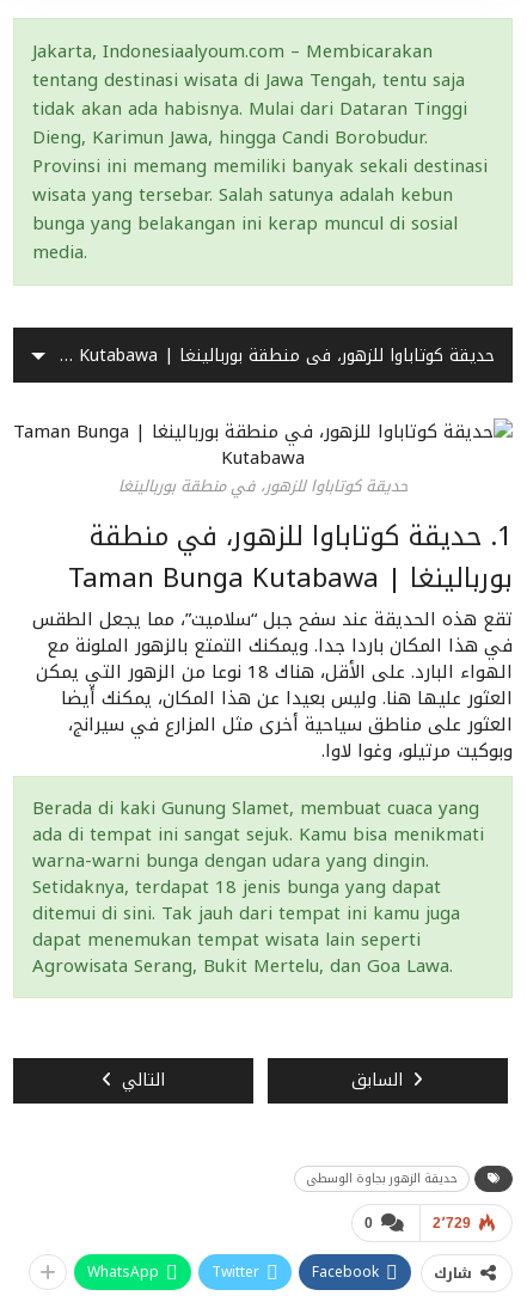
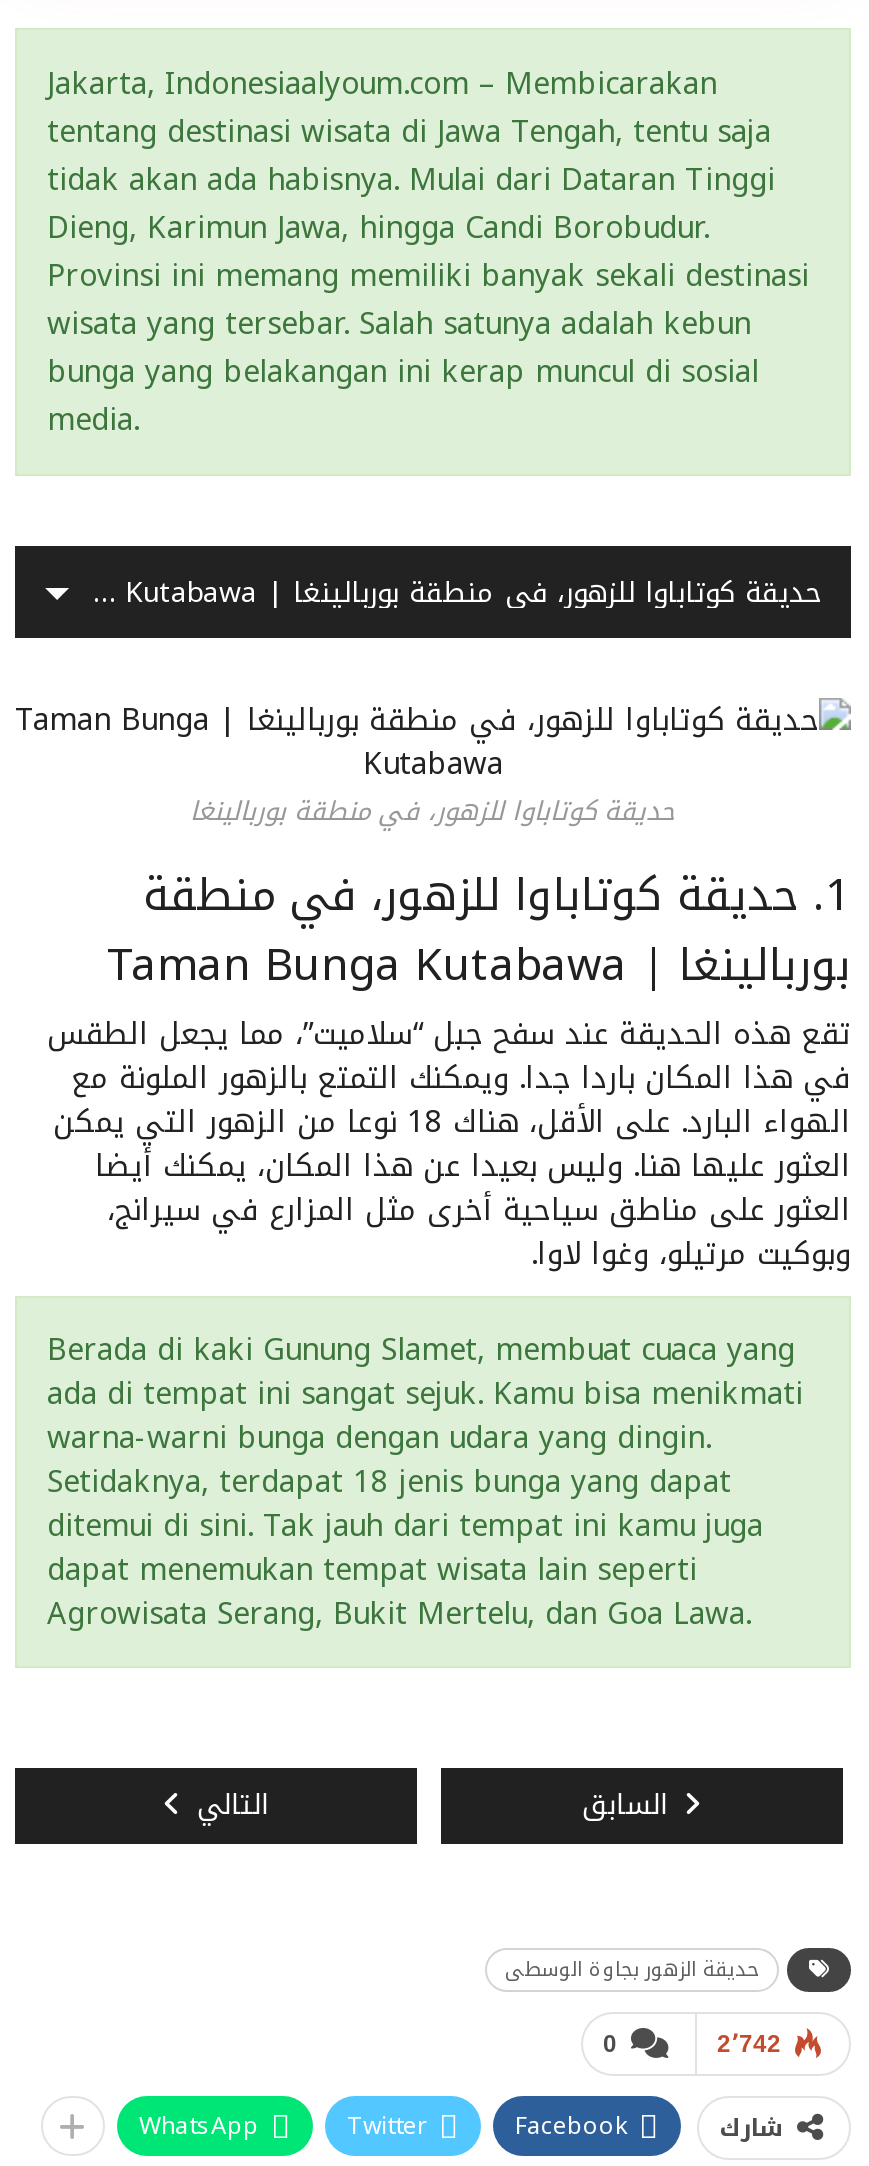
- 2٬729
+ 2٬742
